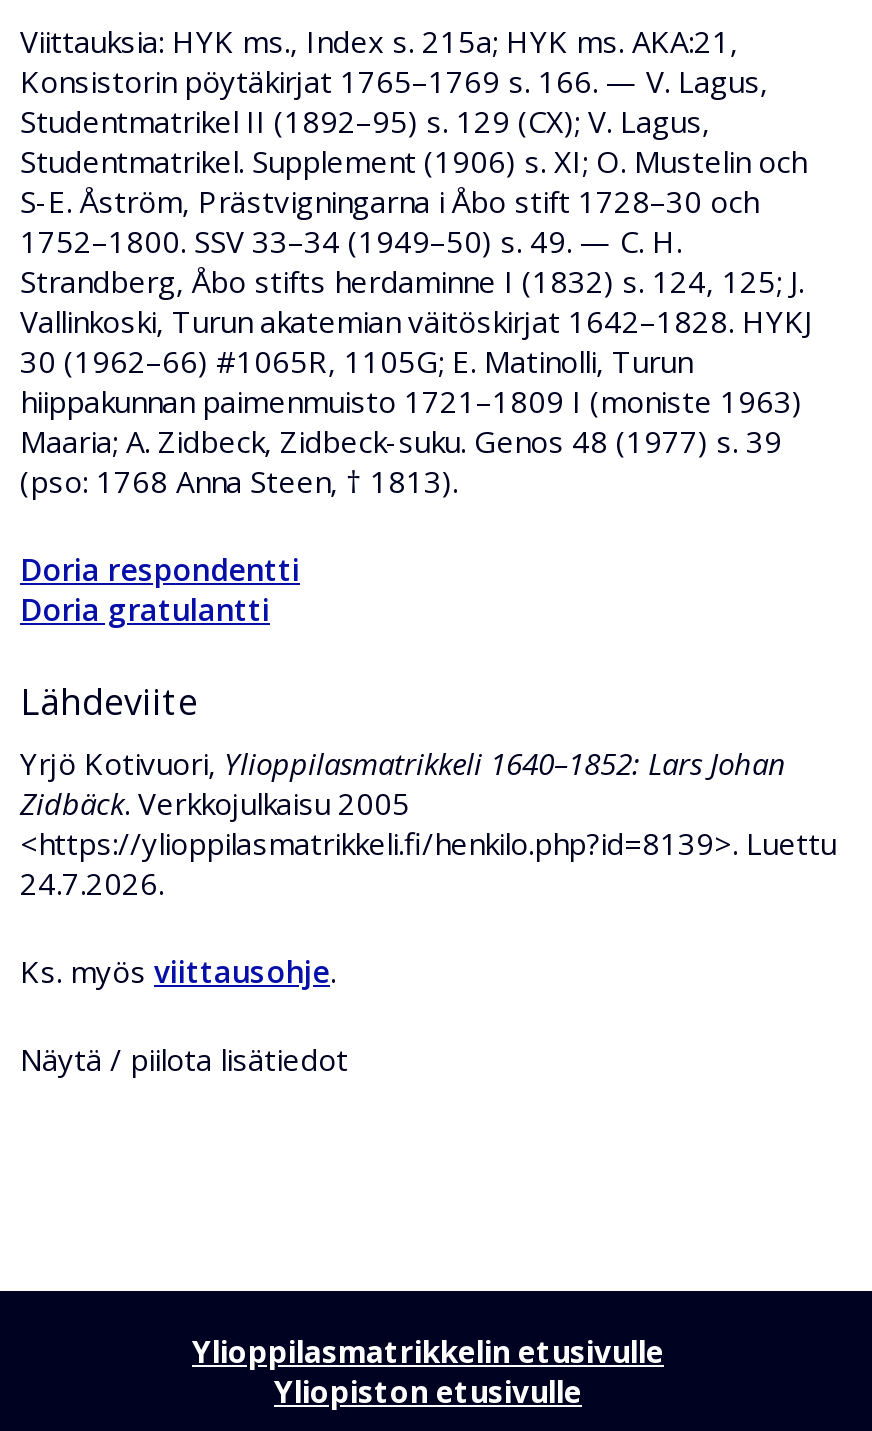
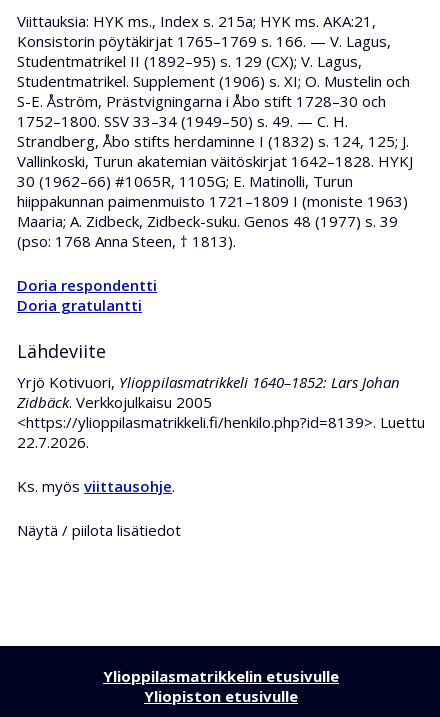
- 24.7.2026.
+ 22.7.2026.
